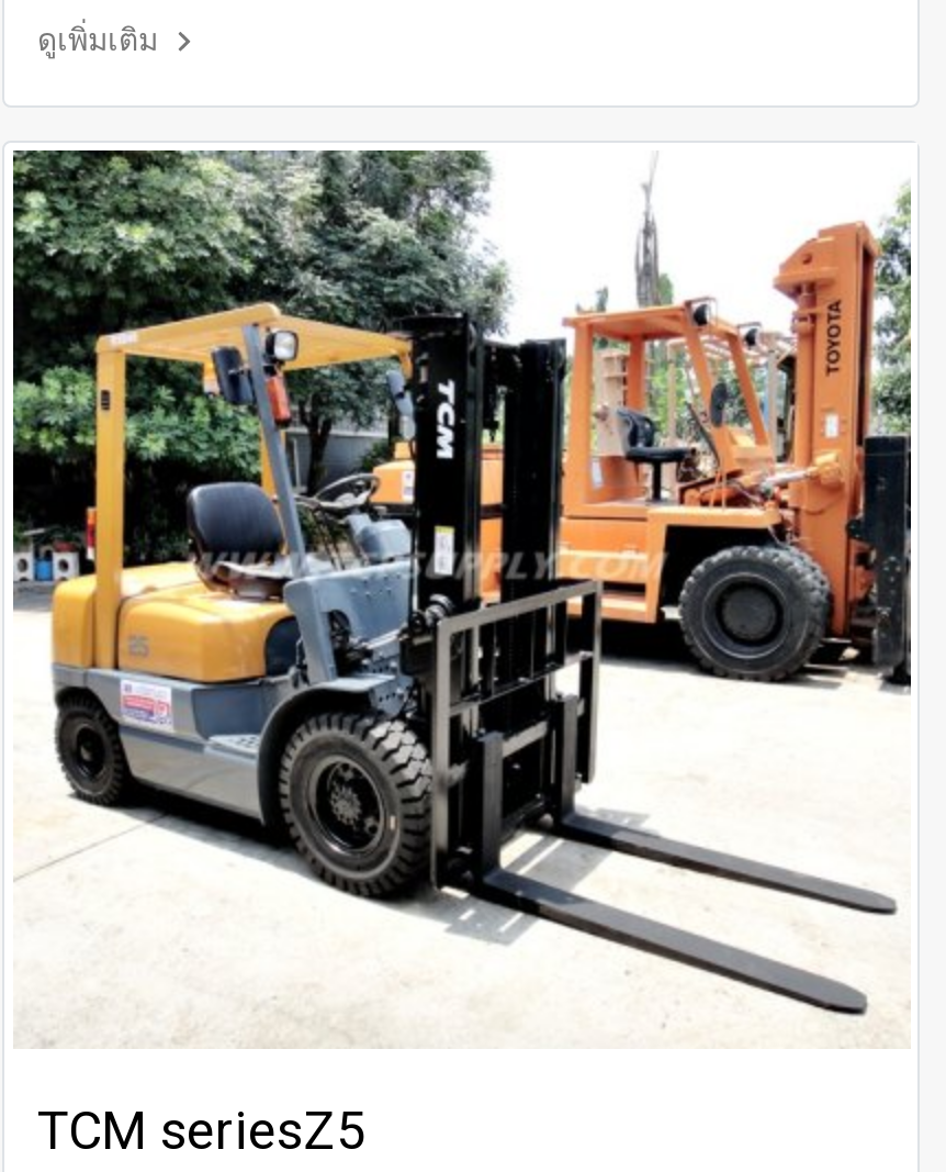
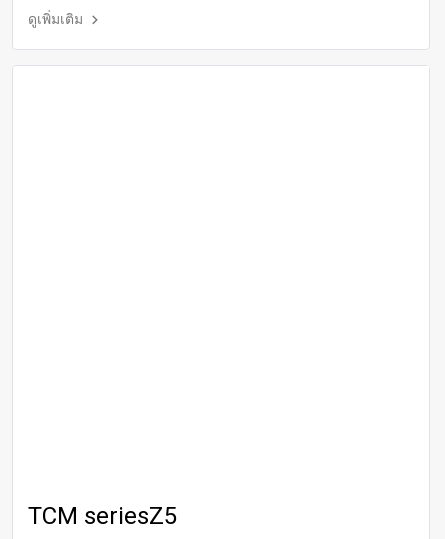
- [image]
